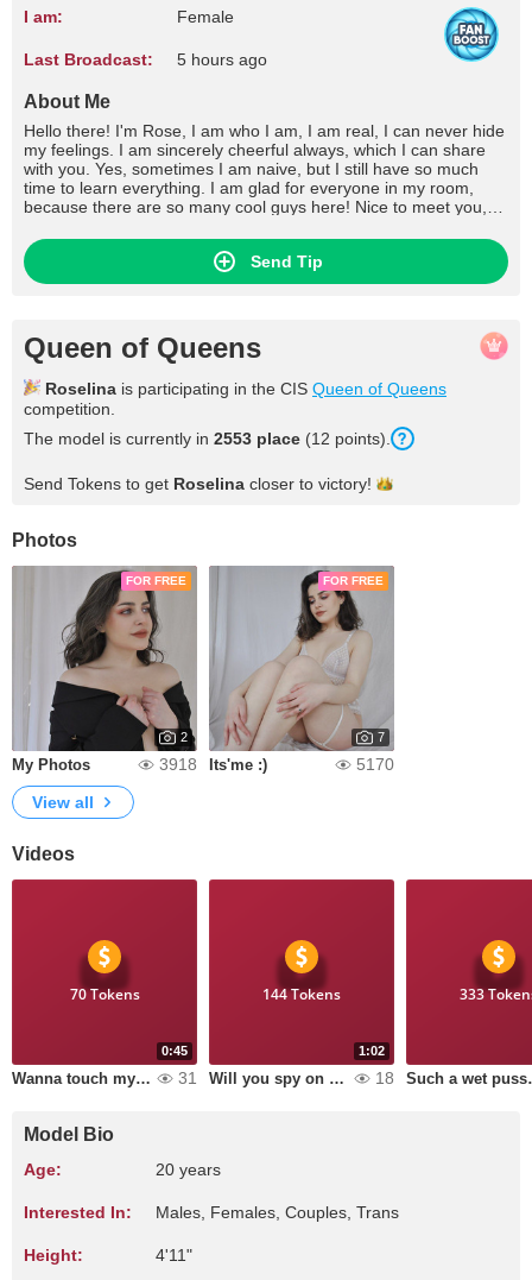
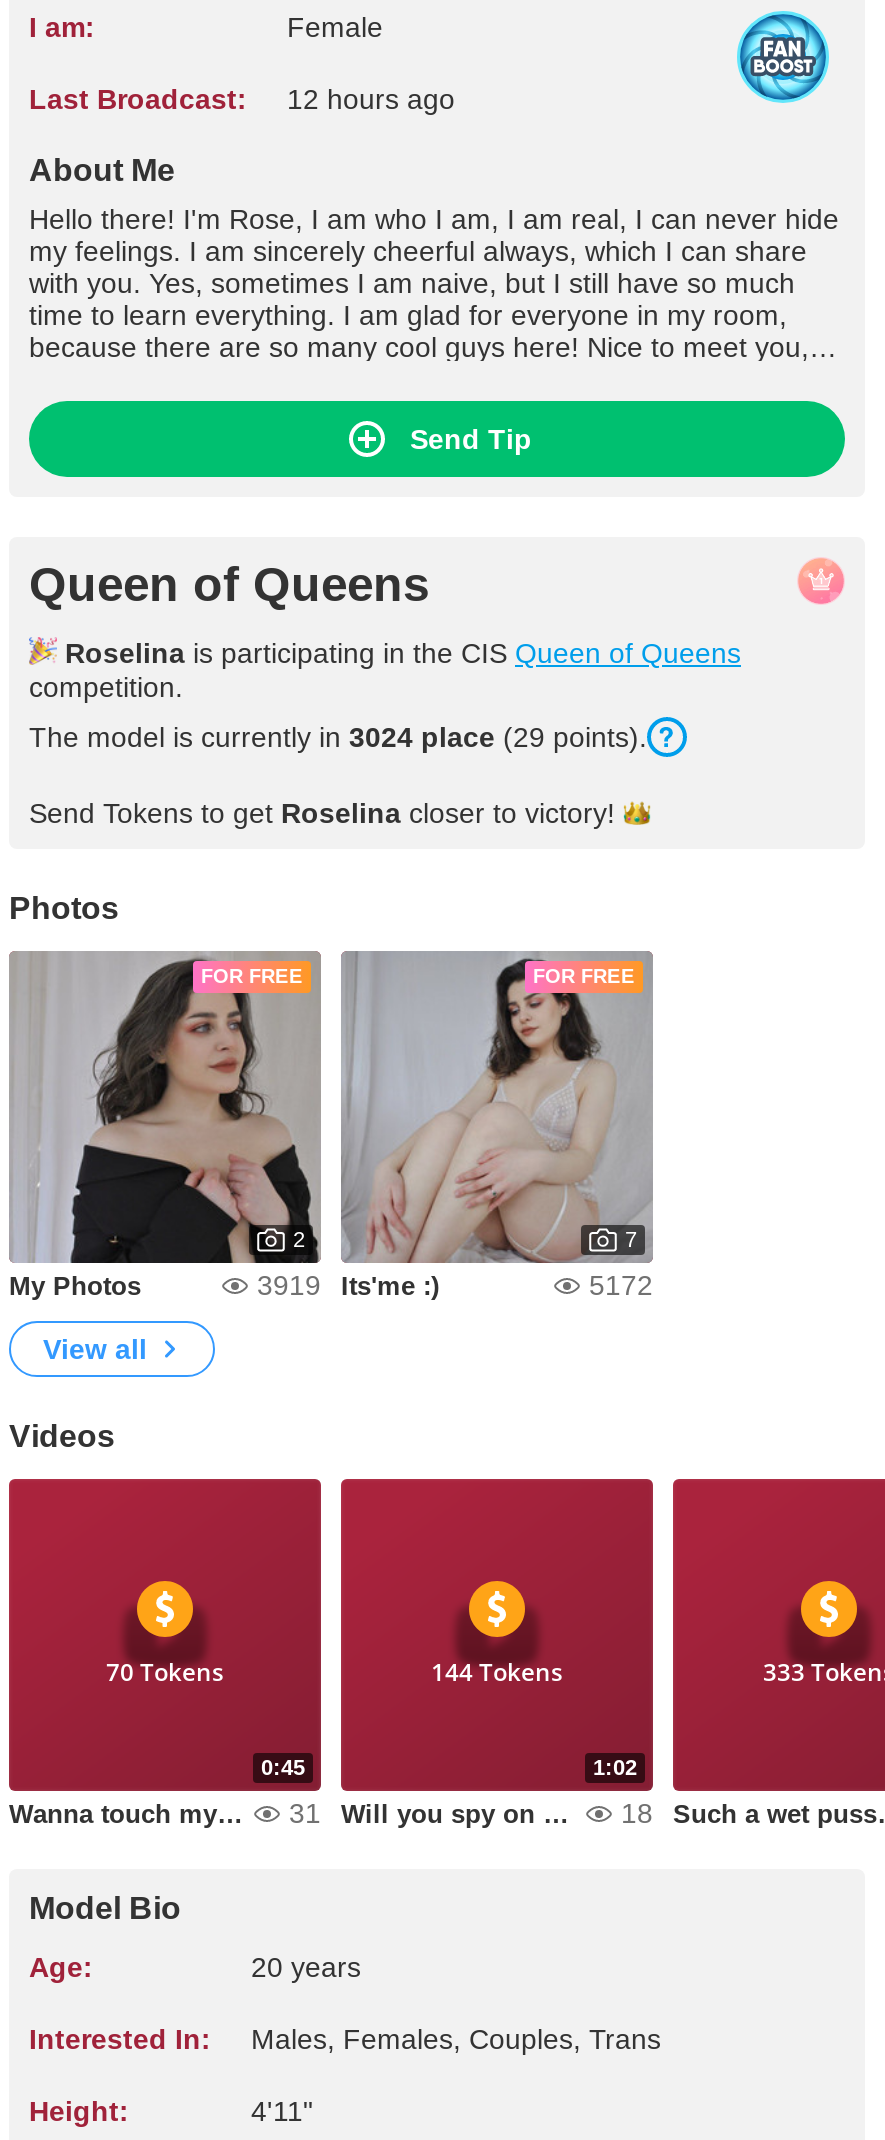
- Last Broadcast: 5 hours ago
+ Last Broadcast: 12 hours ago

- The model is currently in 2553 place (12 points).
+ The model is currently in 3024 place (29 points).

- 3918 Its'me :)
+ 3919 Its'me :)

- 5170
+ 5172
